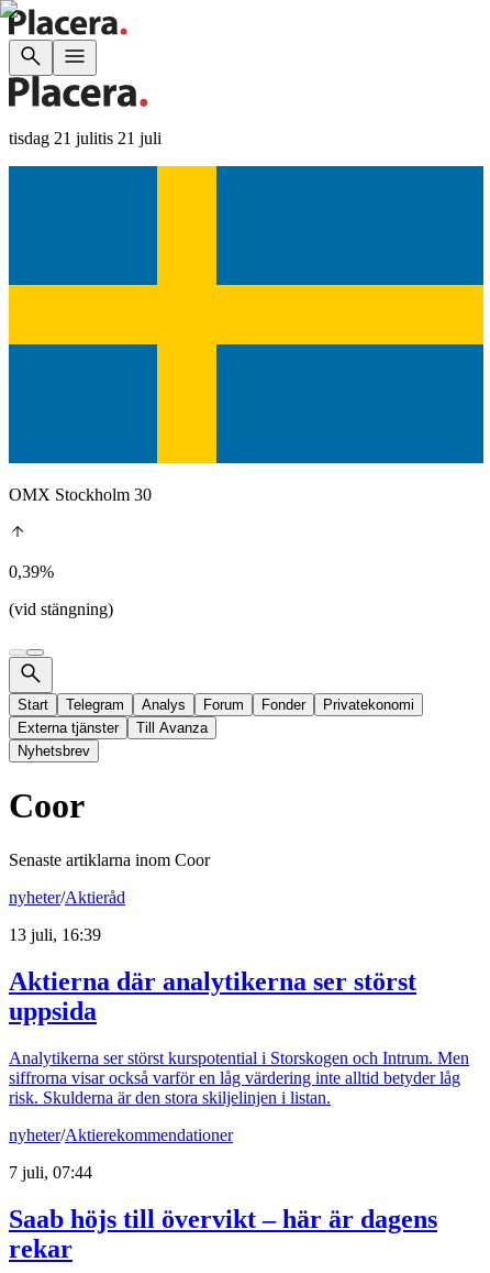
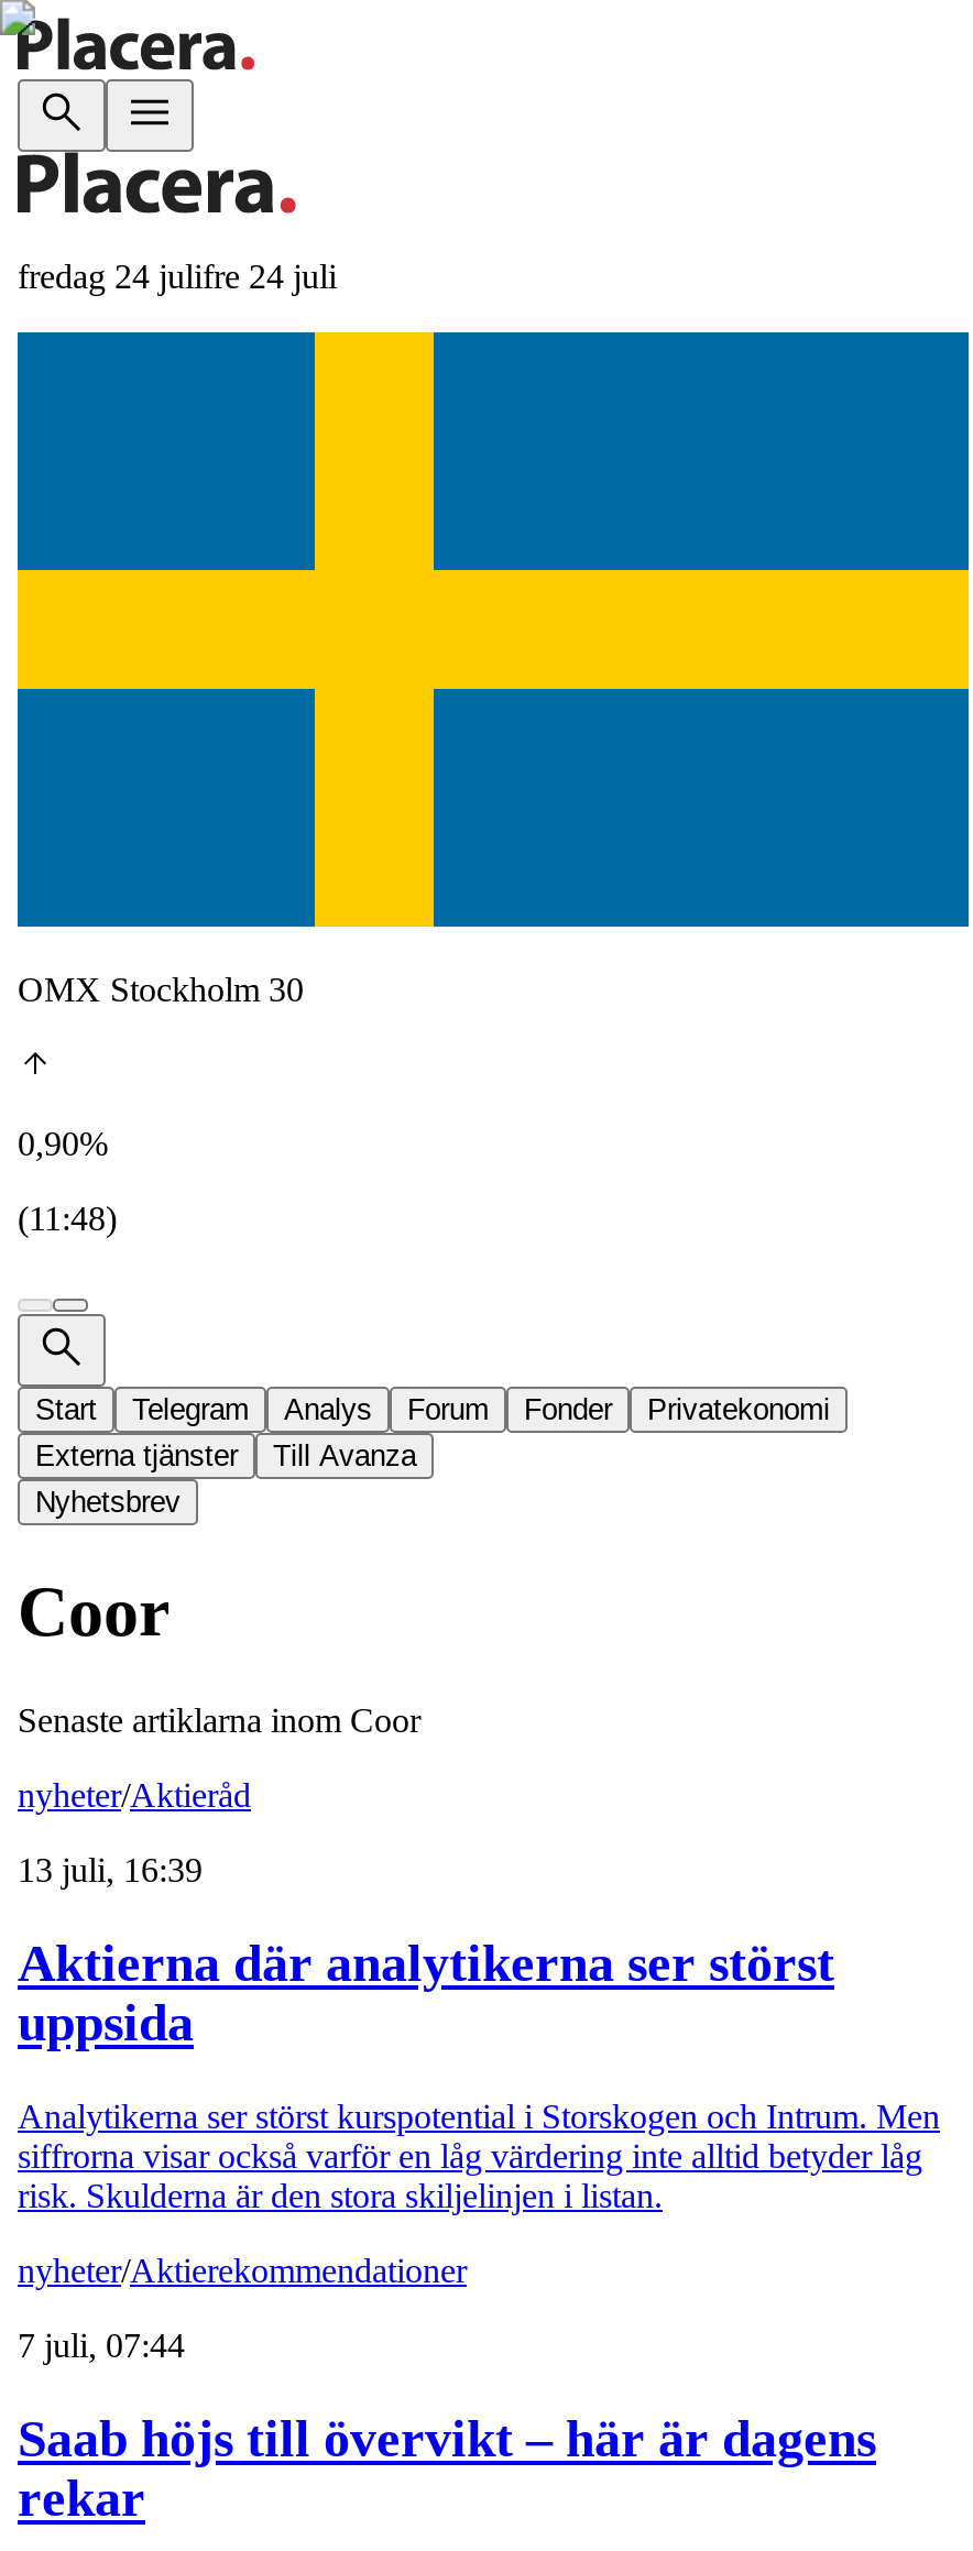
- tisdag 21 julitis 21 juli
+ fredag 24 julifre 24 juli

- 0,39%
+ 0,90%

- (vid stängning)
+ (11:48)
